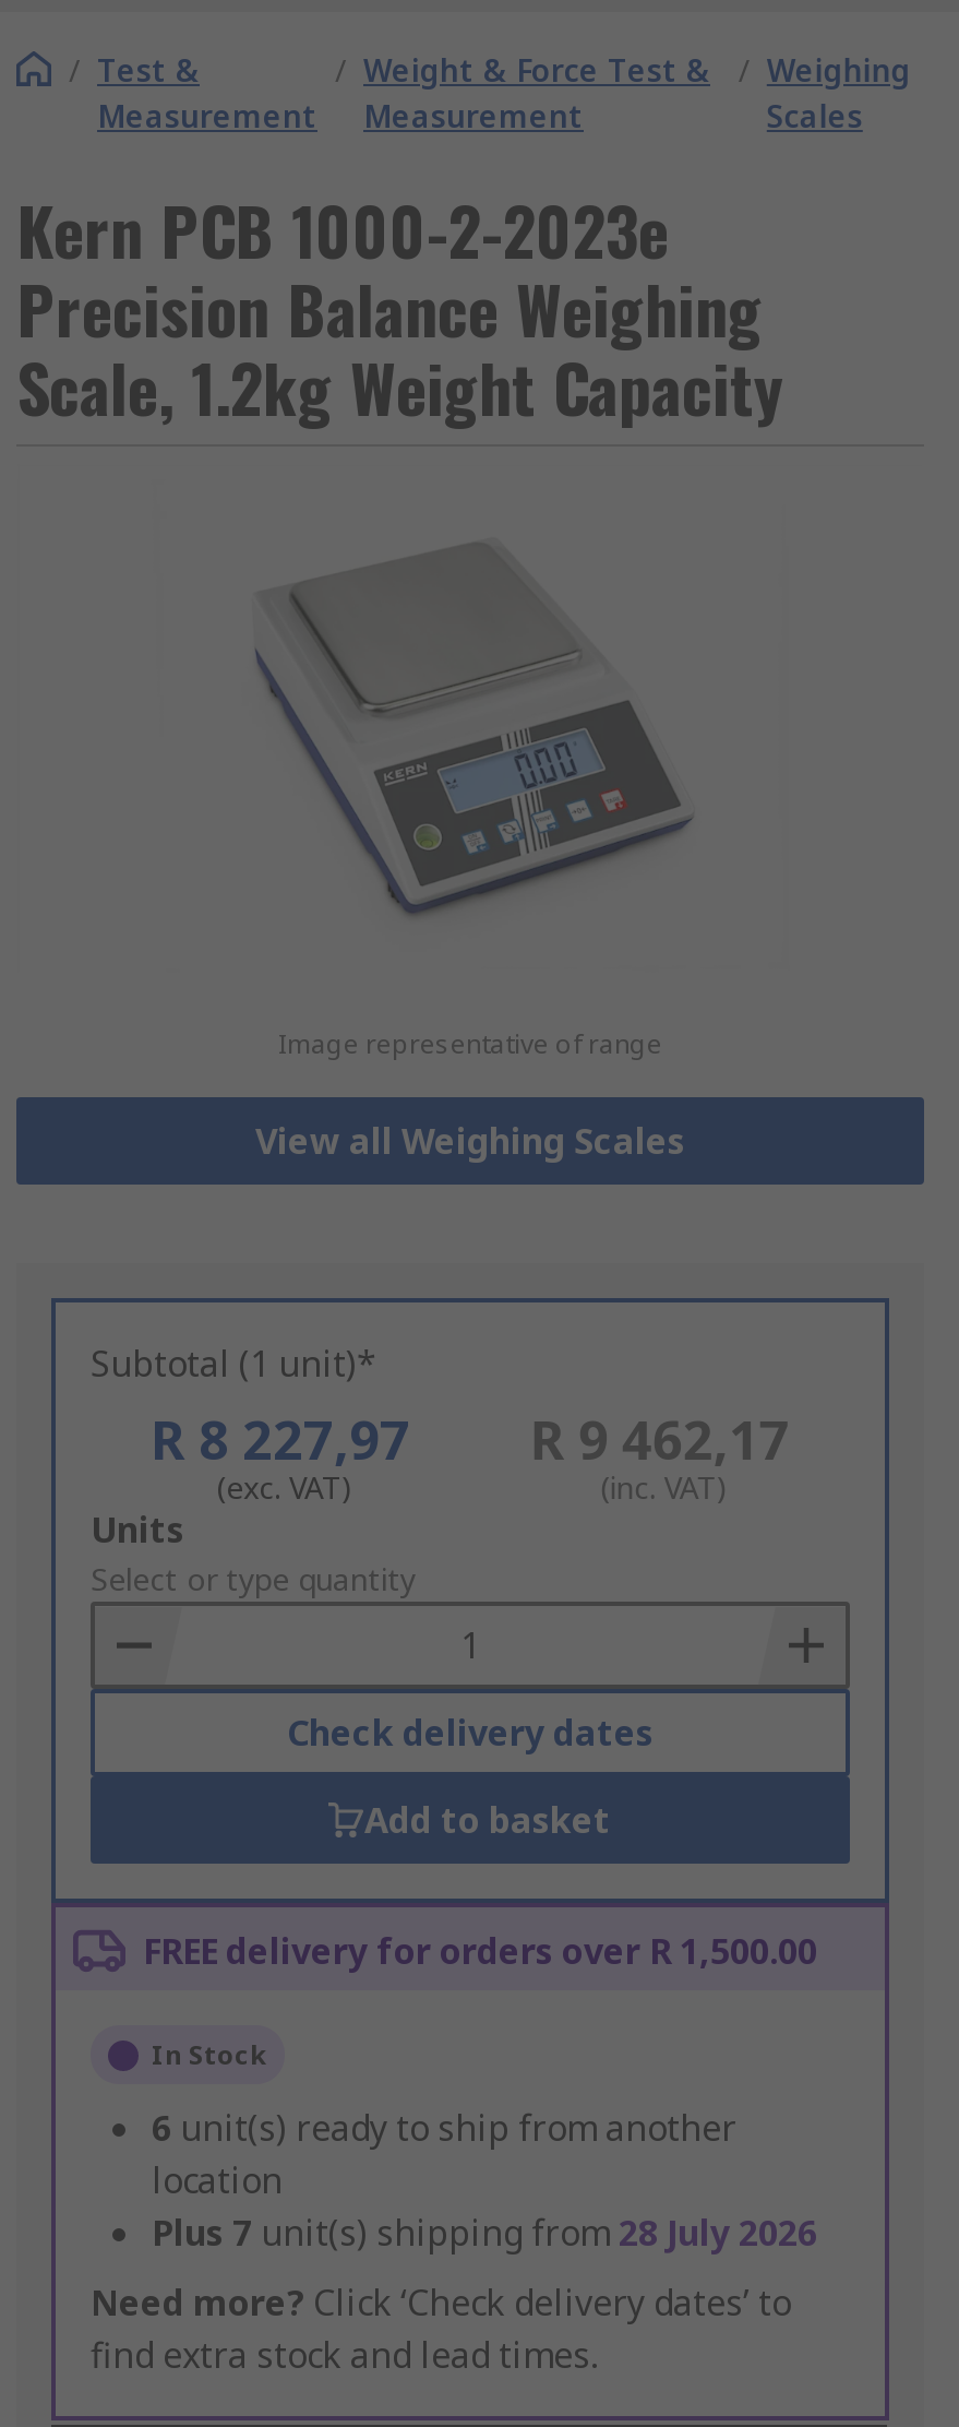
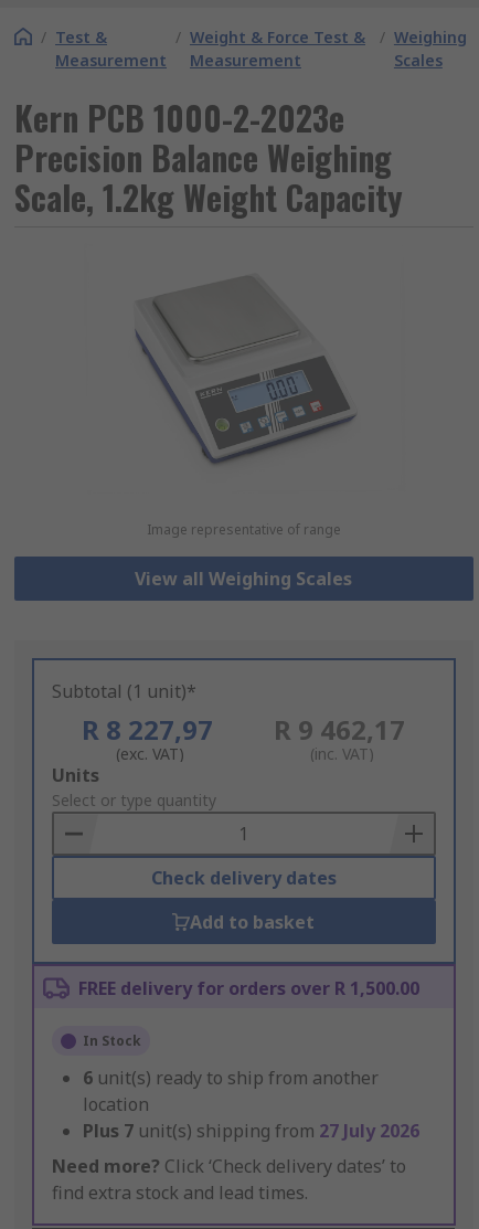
- Plus 7 unit(s) shipping from 28 July 2026
+ Plus 7 unit(s) shipping from 27 July 2026
